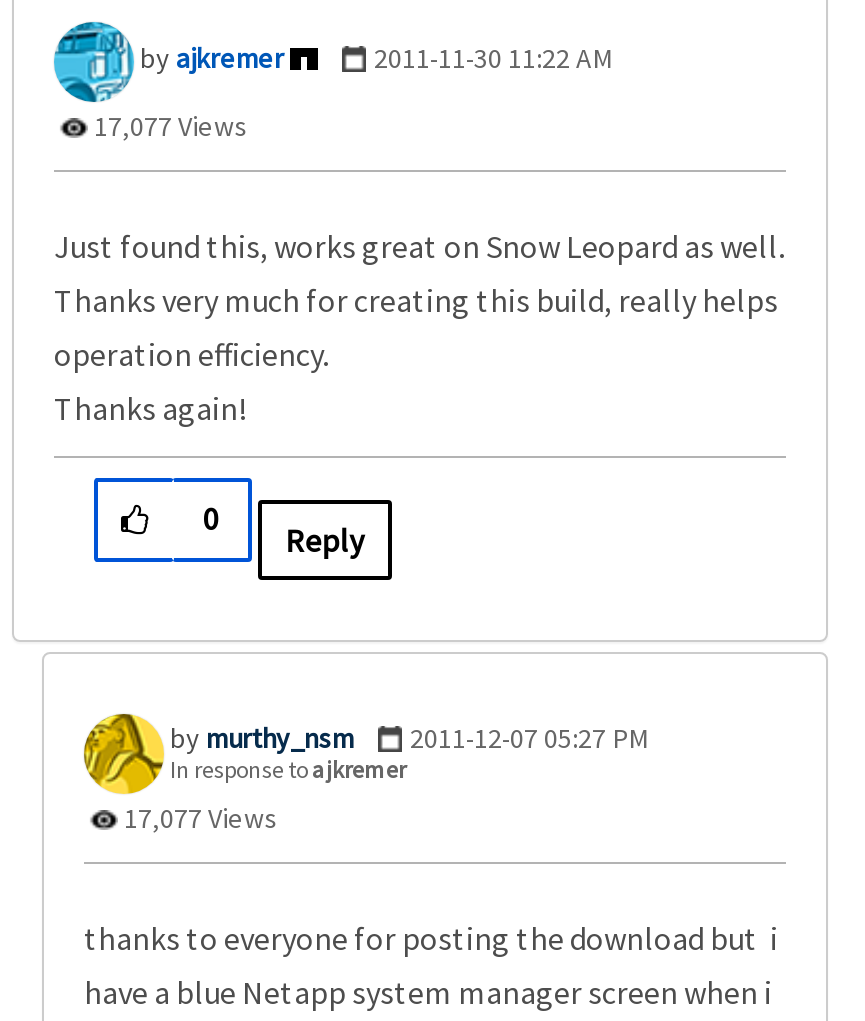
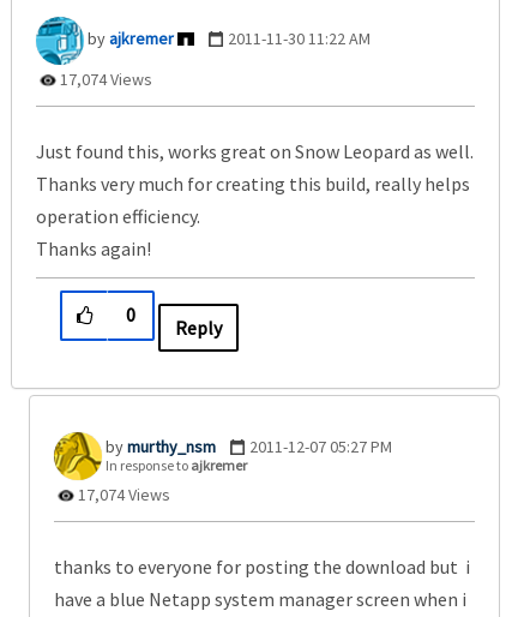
- 17,077 Views
+ 17,074 Views

- 17,077 Views
+ 17,074 Views
